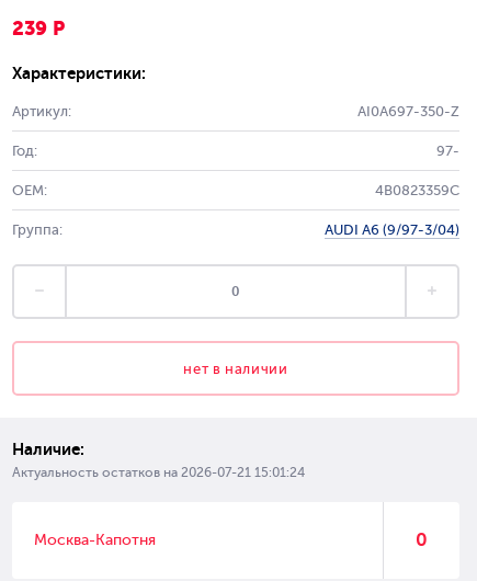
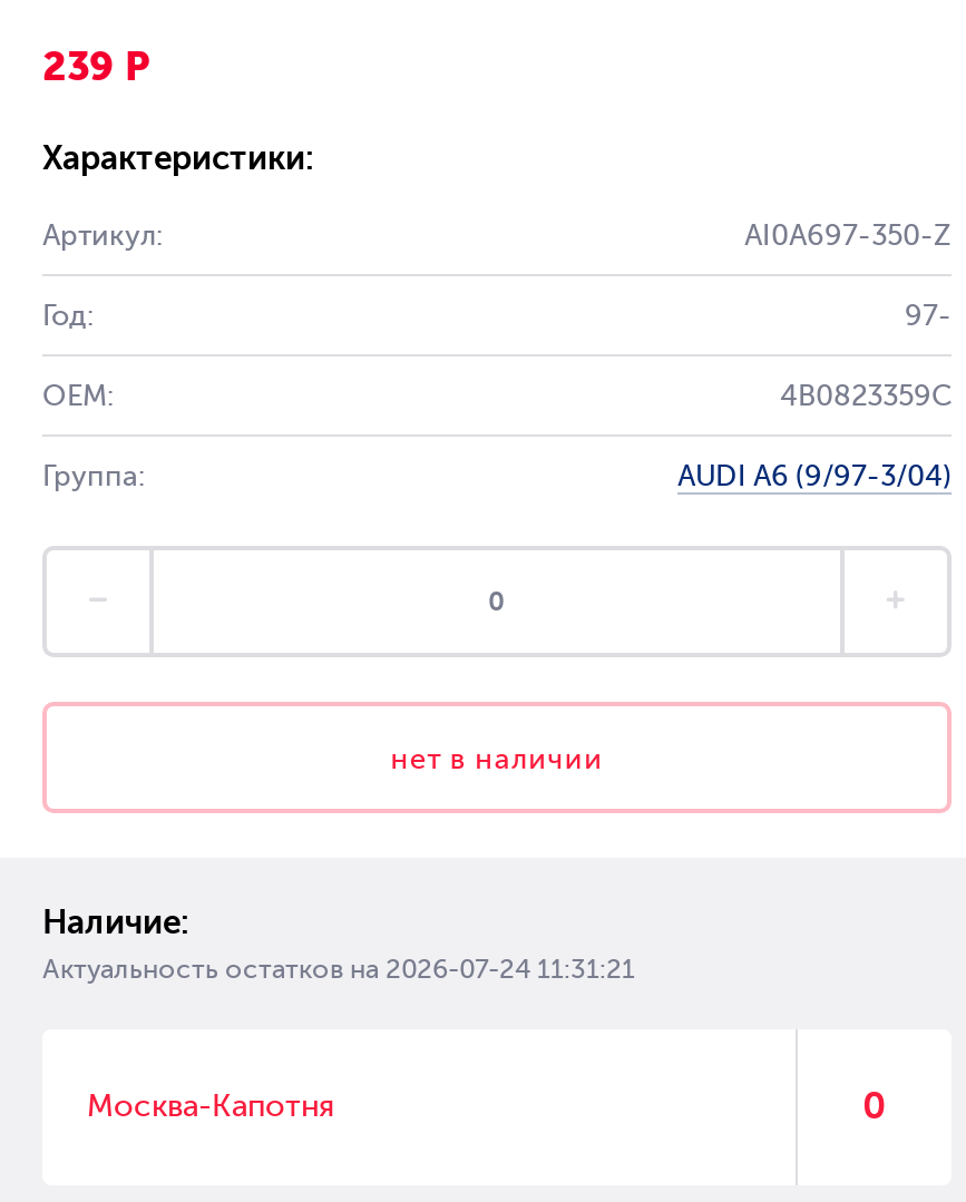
- Актуальность остатков на 2026-07-21 15:01:24
+ Актуальность остатков на 2026-07-24 11:31:21
